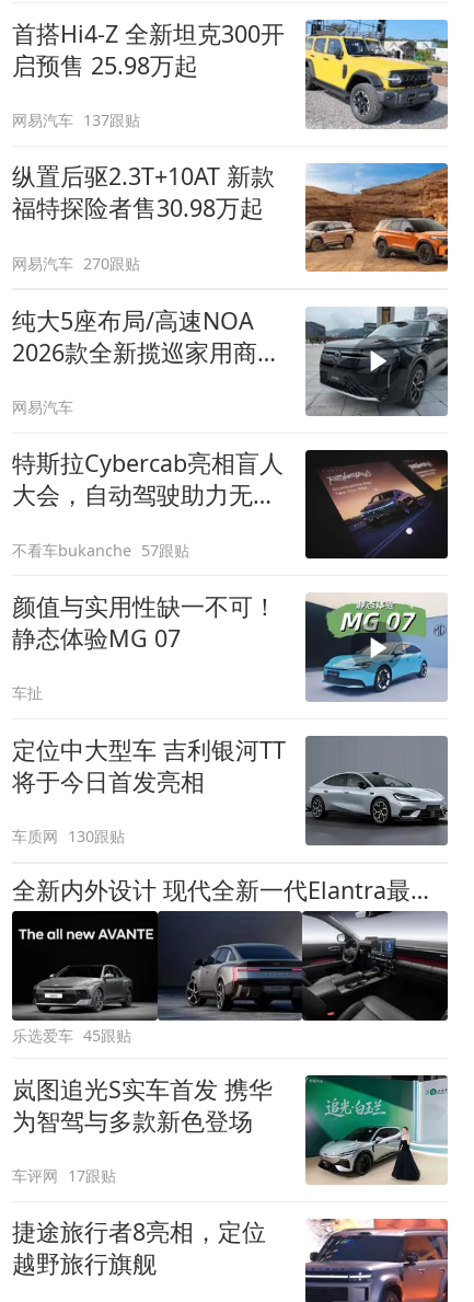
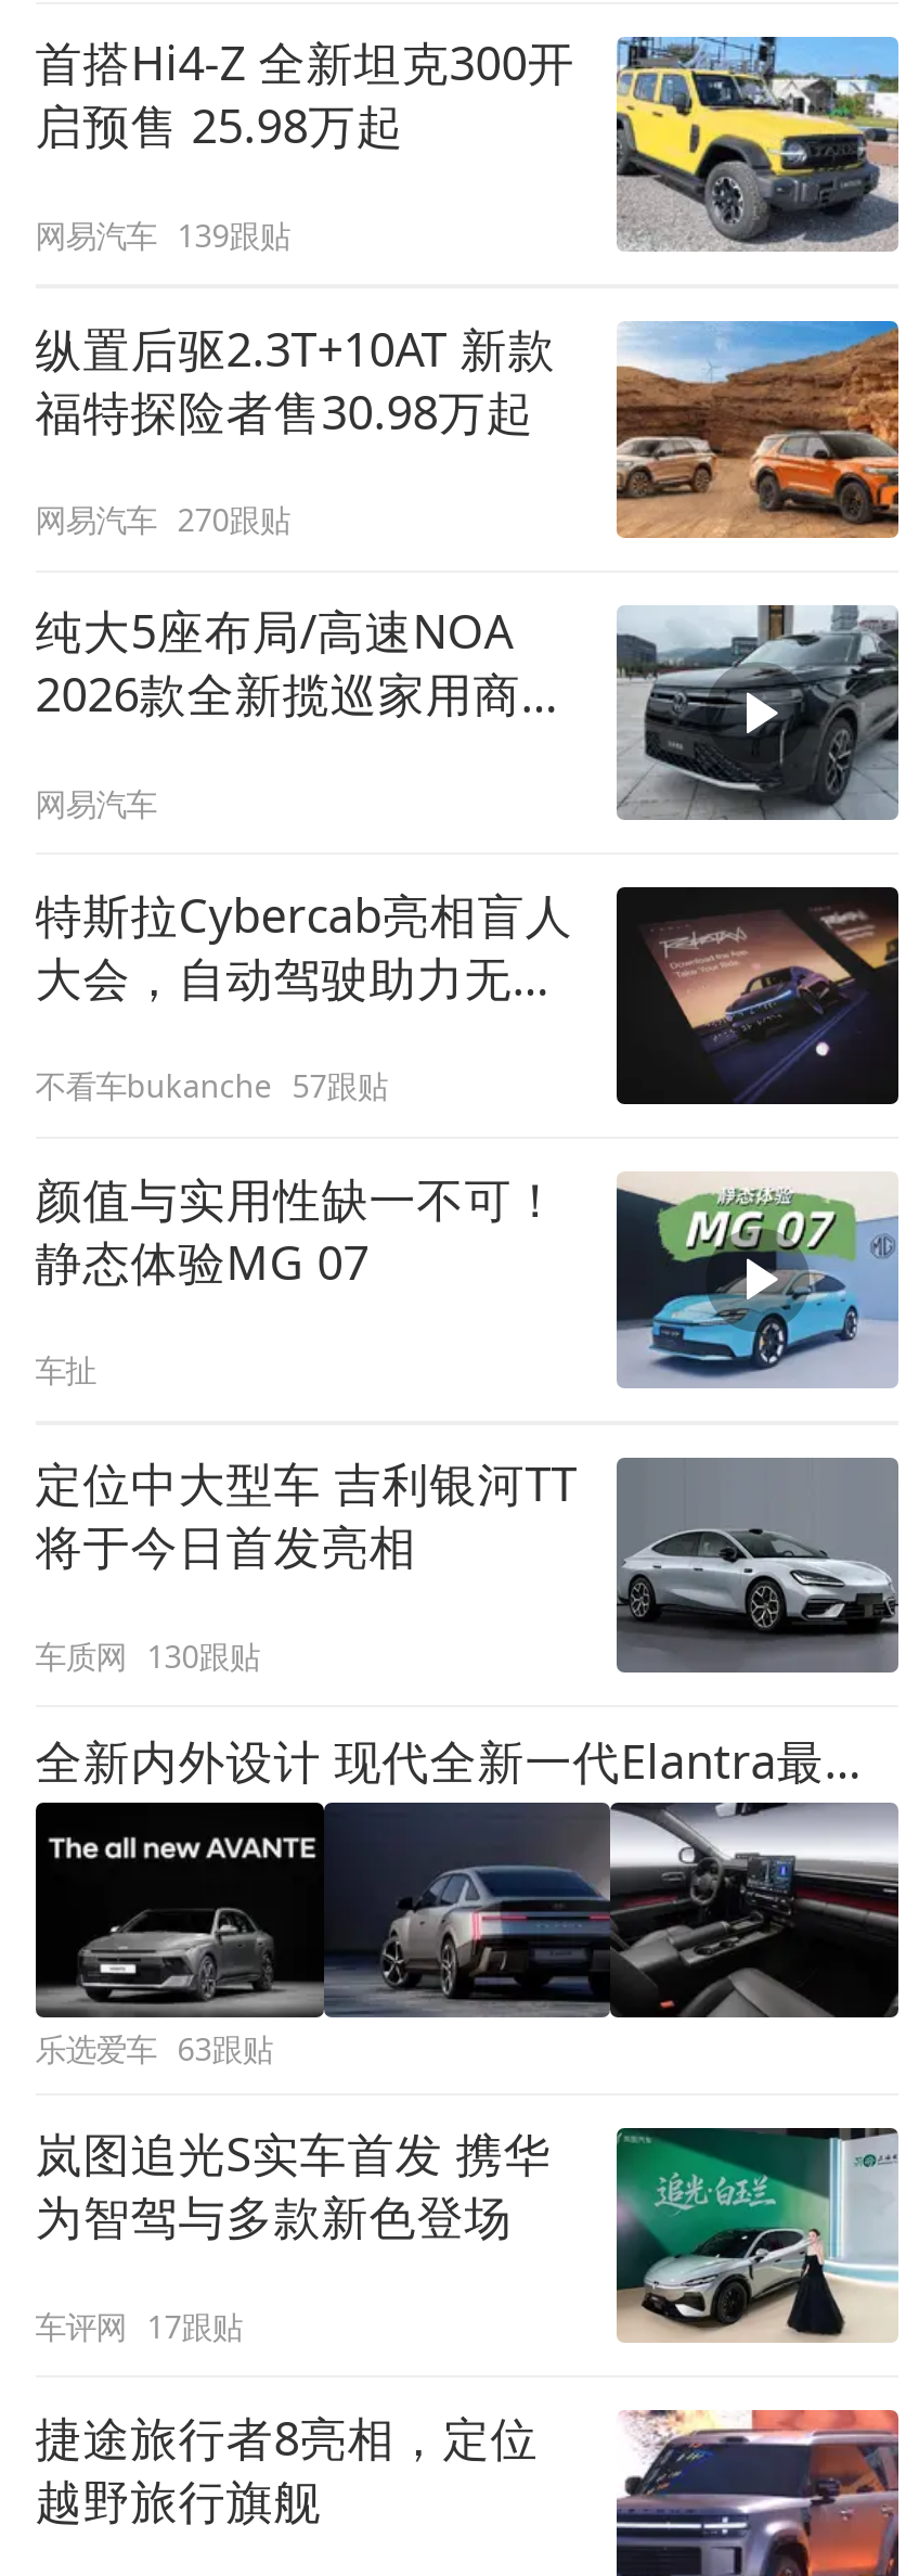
- 网易汽车 137跟贴
+ 网易汽车 139跟贴

- 乐选爱车 45跟贴
+ 乐选爱车 63跟贴
